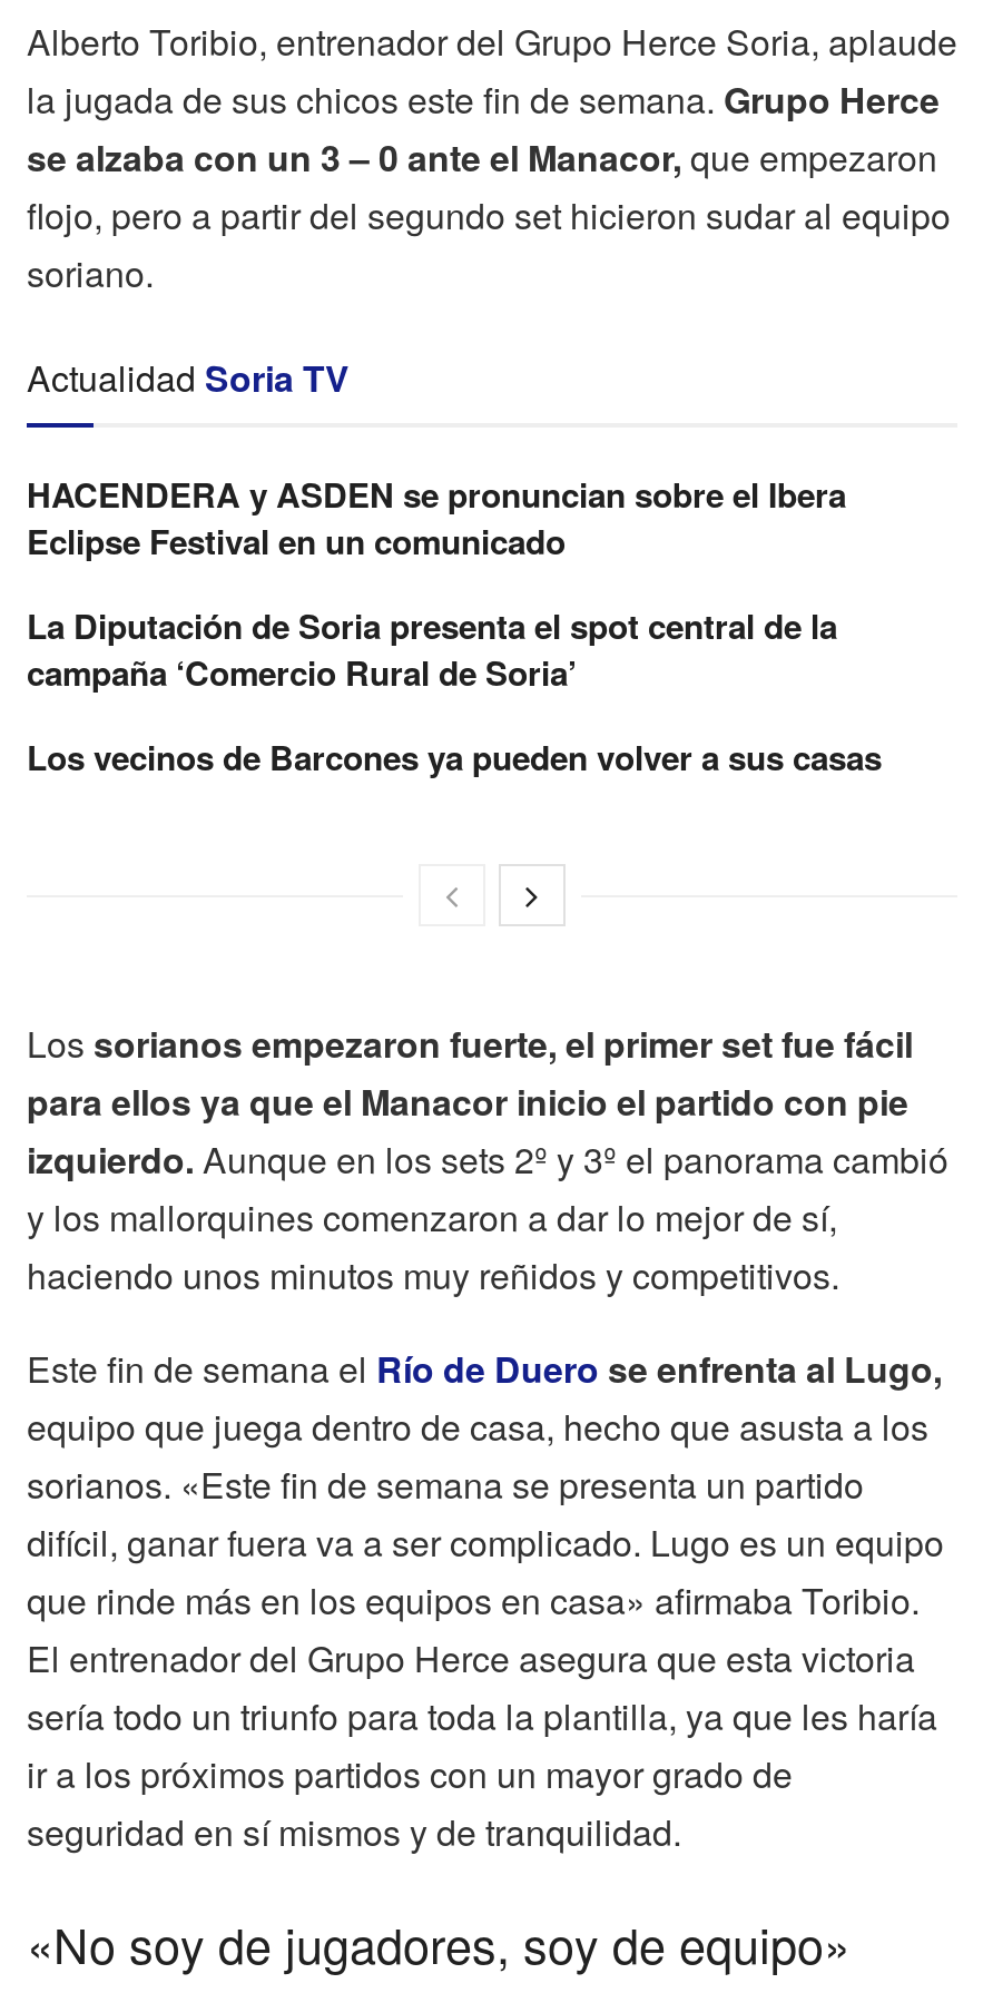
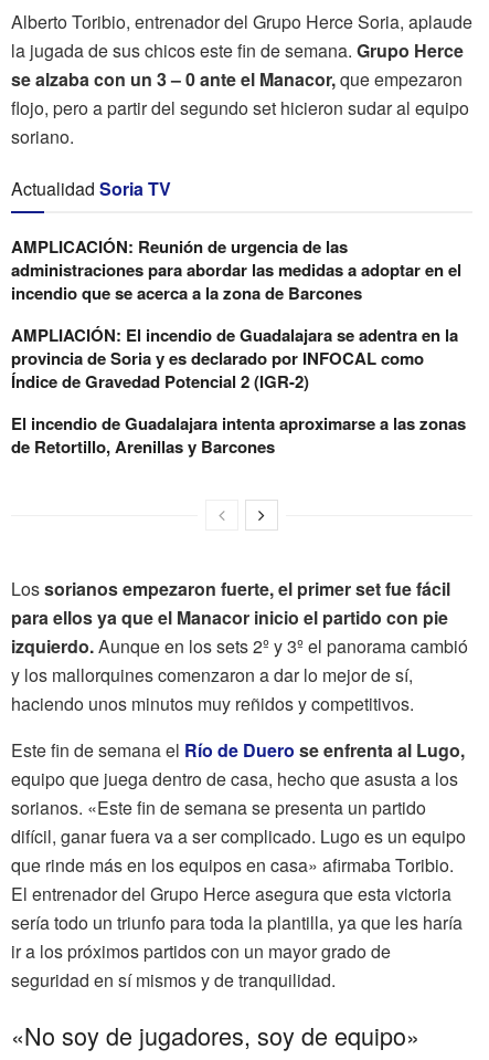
- HACENDERA y ASDEN se pronuncian sobre el Ibera
- Eclipse Festival en un comunicado
+ AMPLICACIÓN: Reunión de urgencia de las
+ administraciones para abordar las medidas a adoptar en el
+ incendio que se acerca a la zona de Barcones

- La Diputación de Soria presenta el spot central de la
- campaña ‘Comercio Rural de Soria’
+ AMPLIACIÓN: El incendio de Guadalajara se adentra en la
+ provincia de Soria y es declarado por INFOCAL como
+ Índice de Gravedad Potencial 2 (IGR-2)

- Los vecinos de Barcones ya pueden volver a sus casas
+ El incendio de Guadalajara intenta aproximarse a las zonas
+ de Retortillo, Arenillas y Barcones
